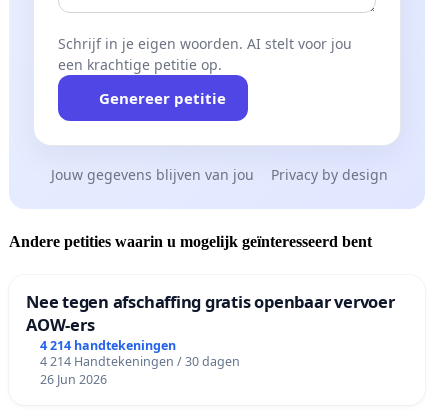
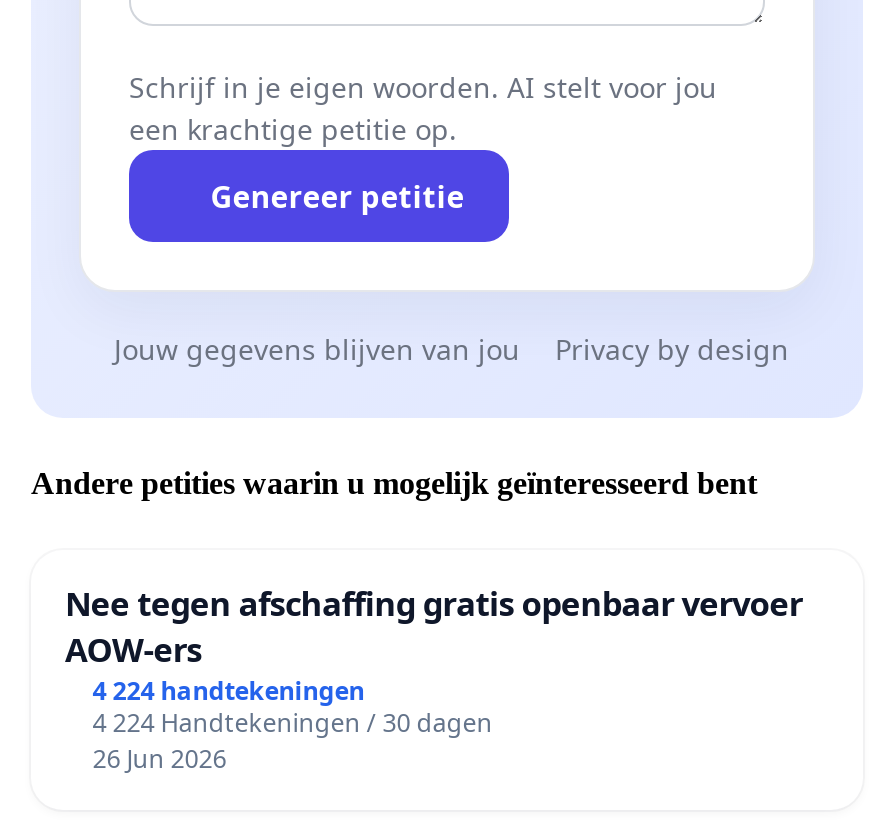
- 4 214 handtekeningen
+ 4 224 handtekeningen

- 4 214 Handtekeningen / 30 dagen
+ 4 224 Handtekeningen / 30 dagen
